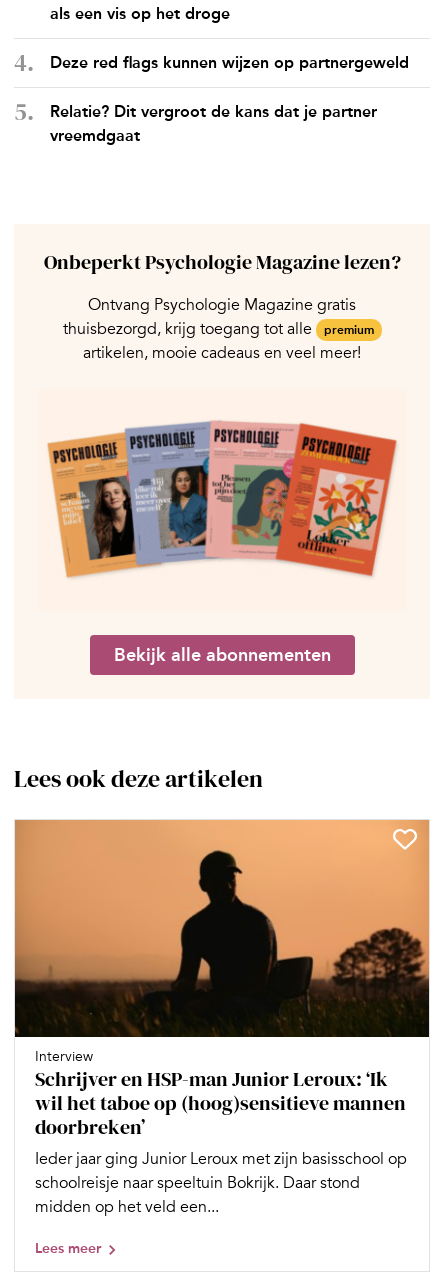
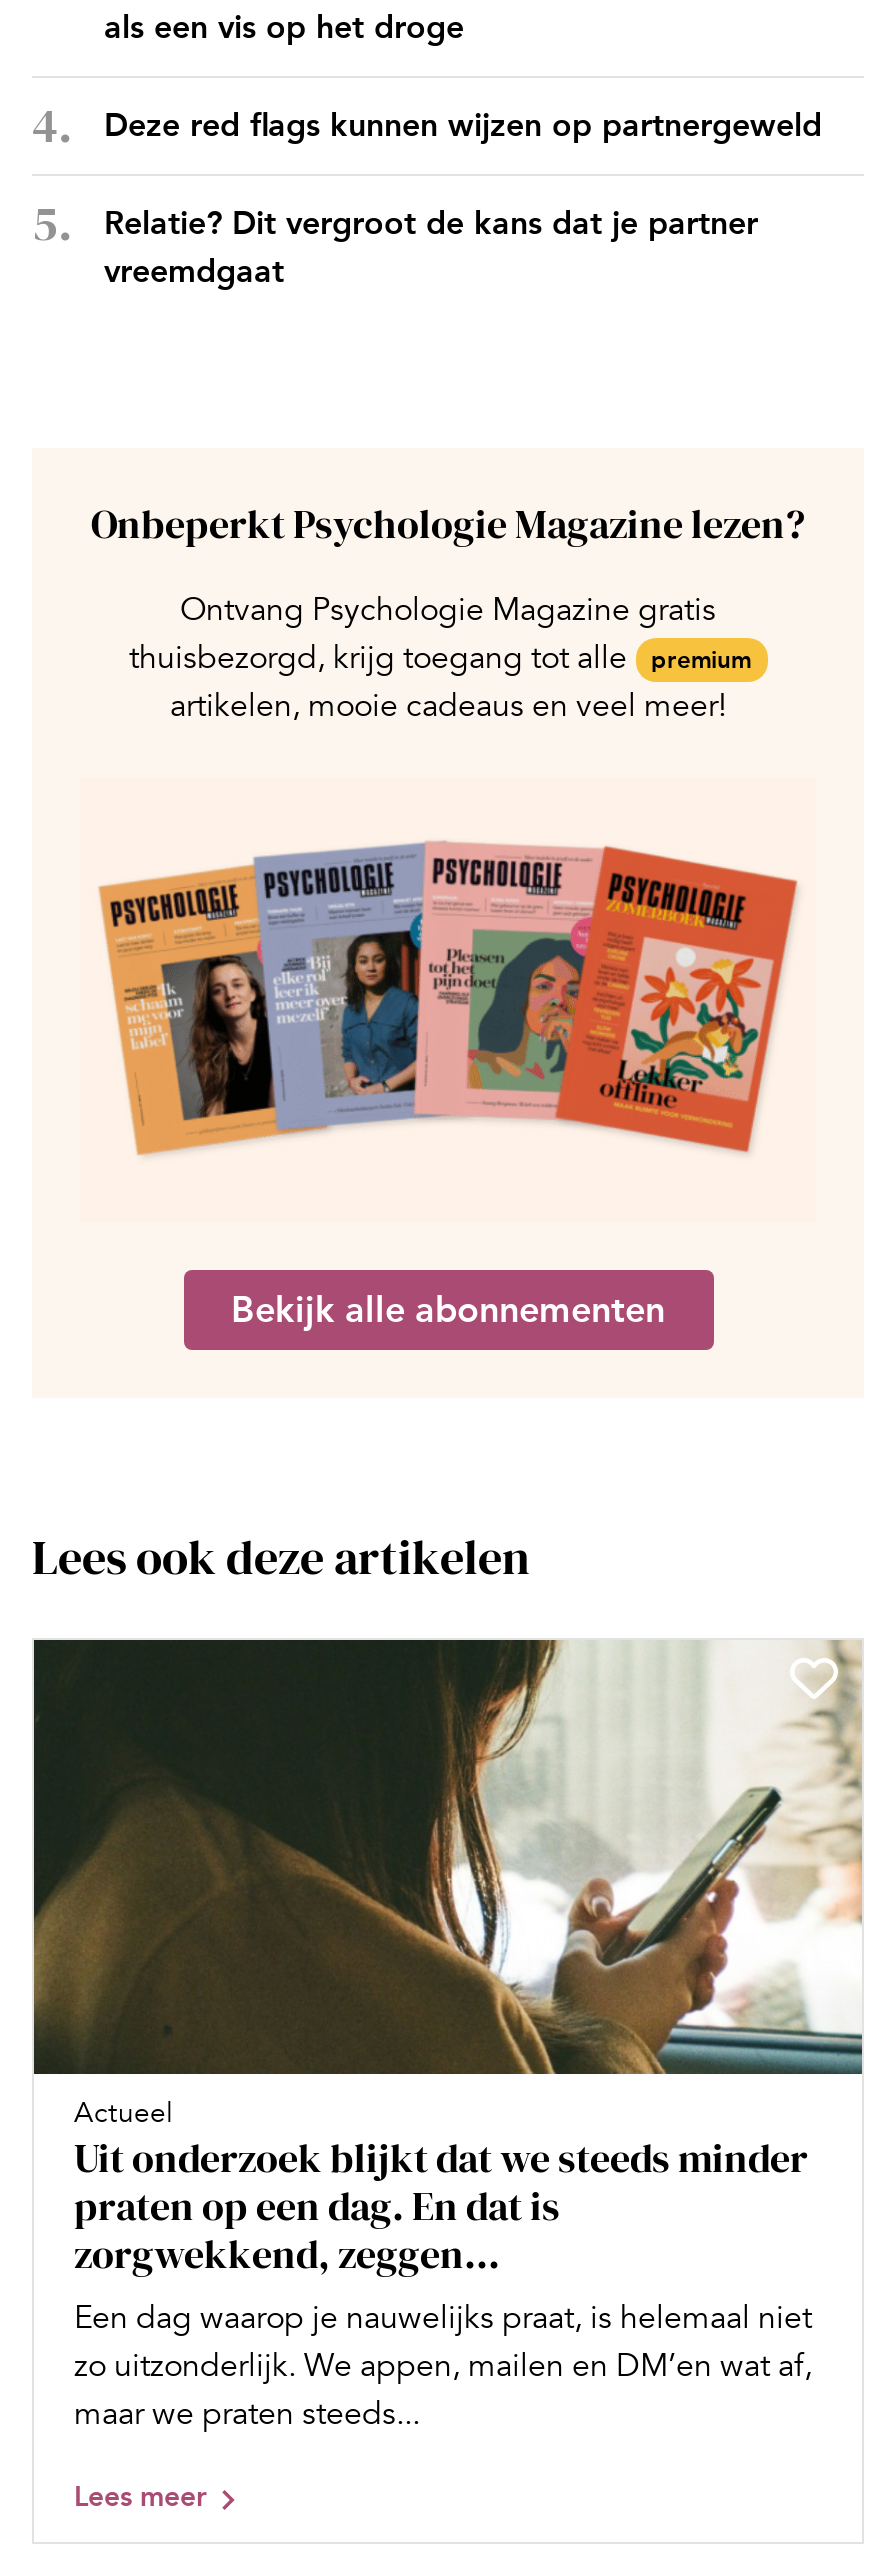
- [image]
- Interview
- Schrijver en HSP-man Junior Leroux: ‘Ik
- wil het taboe op (hoog)sensitieve mannen
- doorbreken’
- Ieder jaar ging Junior Leroux met zijn basisschool op
- schoolreisje naar speeltuin Bokrijk. Daar stond
- midden op het veld een...
+ [image]
+ Actueel
+ Uit onderzoek blijkt dat we steeds minder
+ praten op een dag. En dat is
+ zorgwekkend, zeggen...
+ Een dag waarop je nauwelijks praat, is helemaal niet
+ zo uitzonderlijk. We appen, mailen en DM’en wat af,
+ maar we praten steeds...
